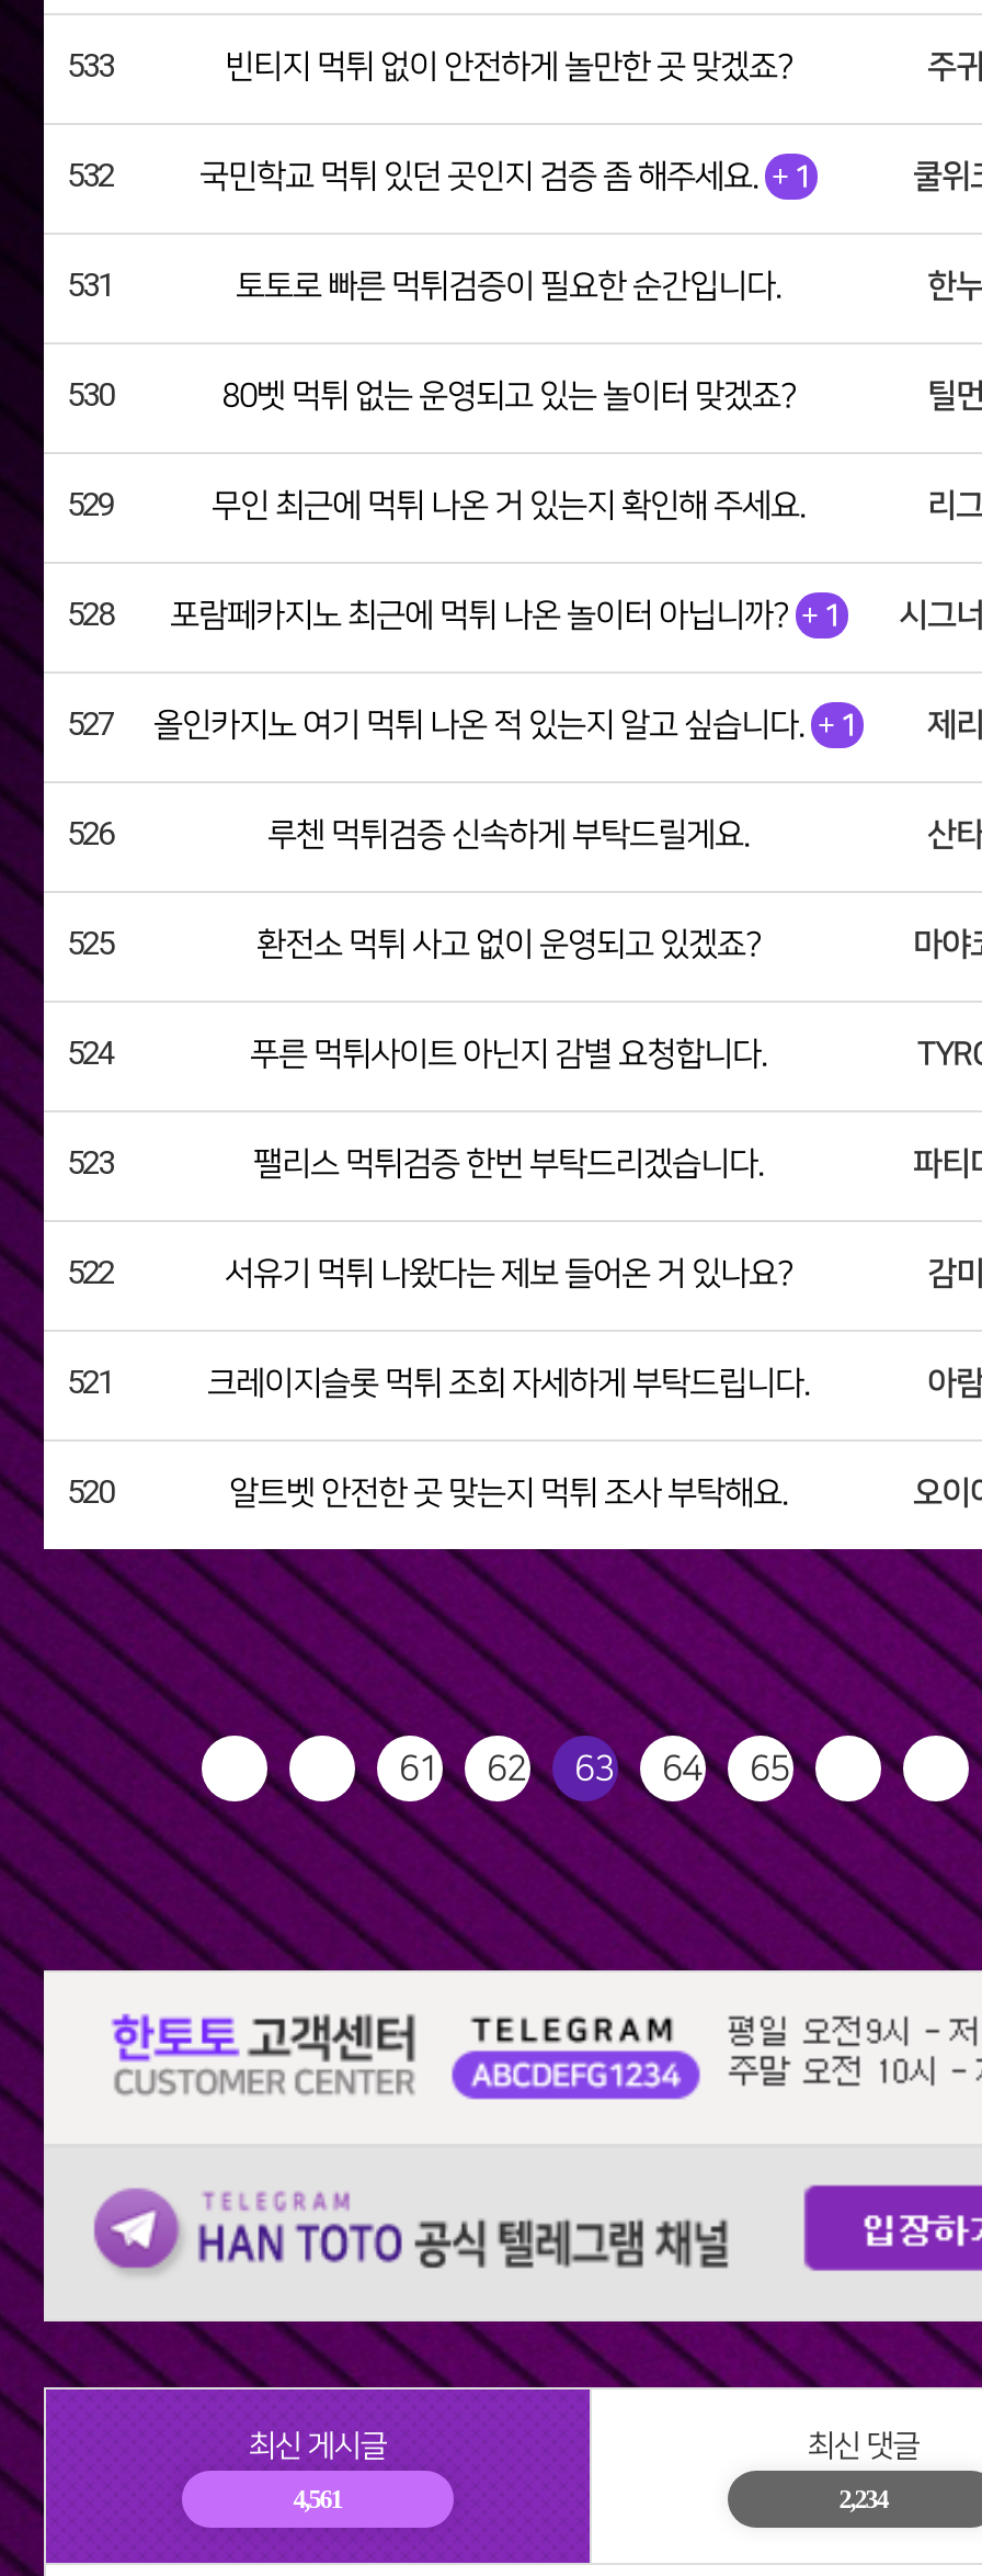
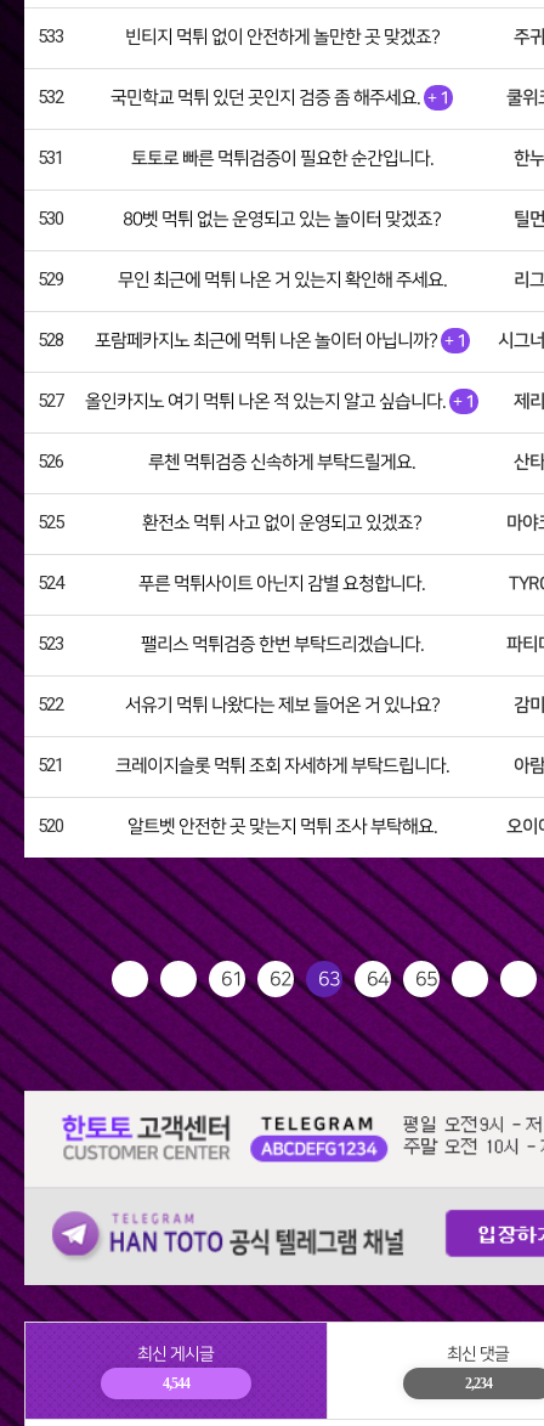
- 4,561
+ 4,544
